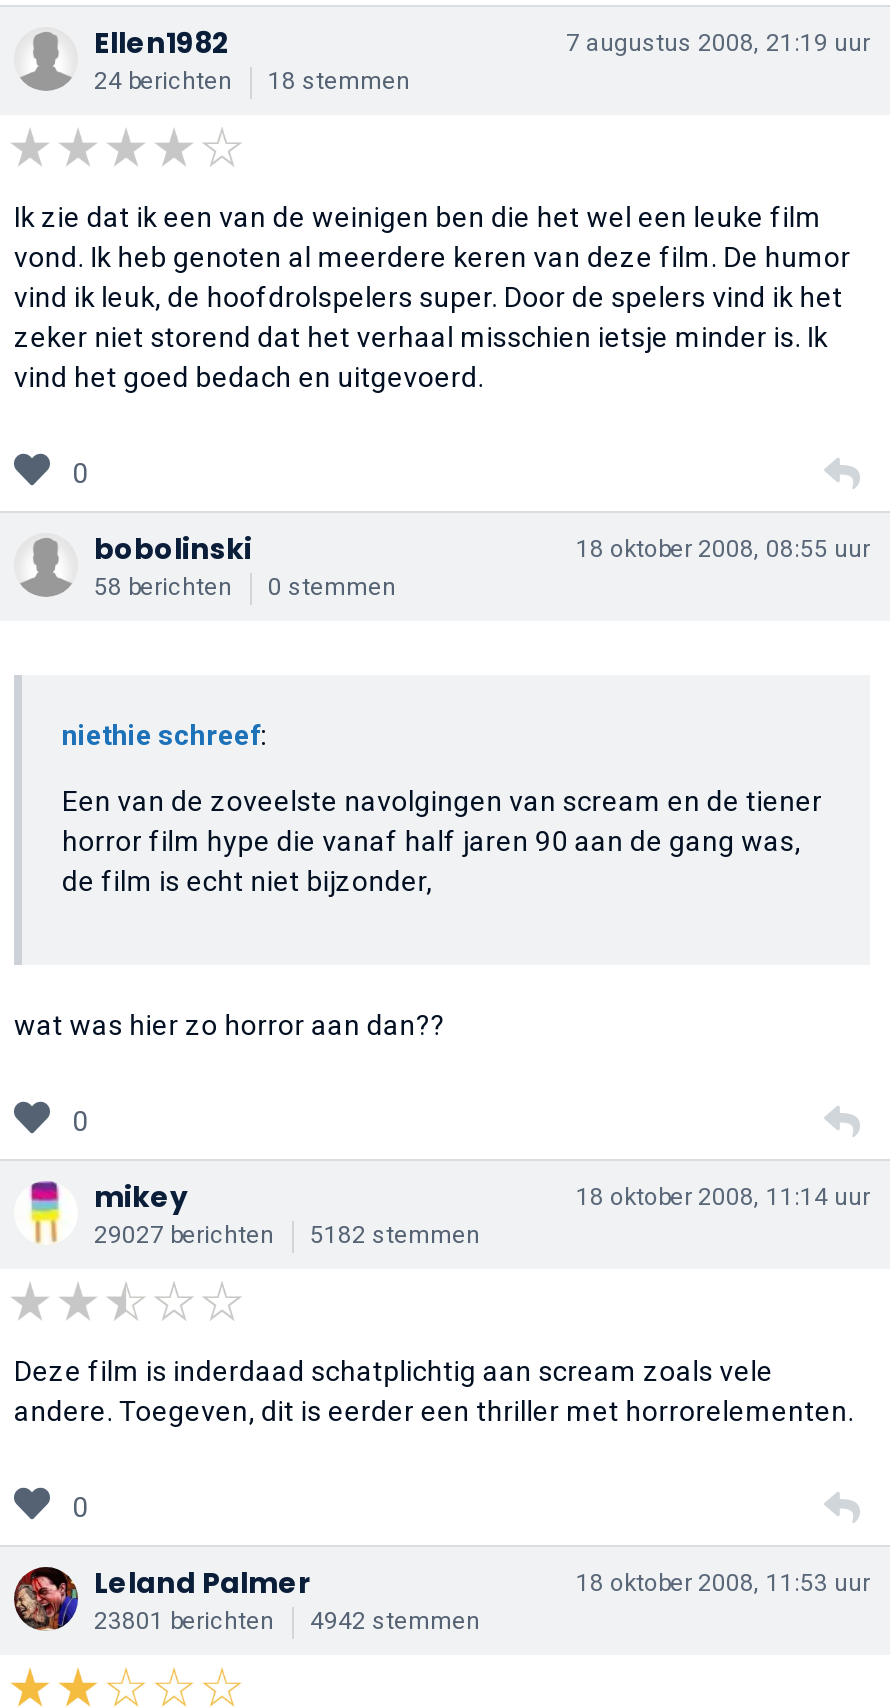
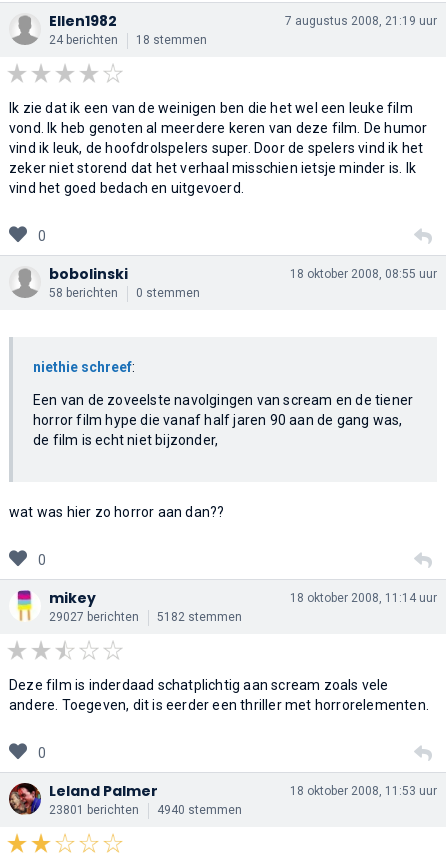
- 23801 berichten 4942 stemmen
+ 23801 berichten 4940 stemmen
